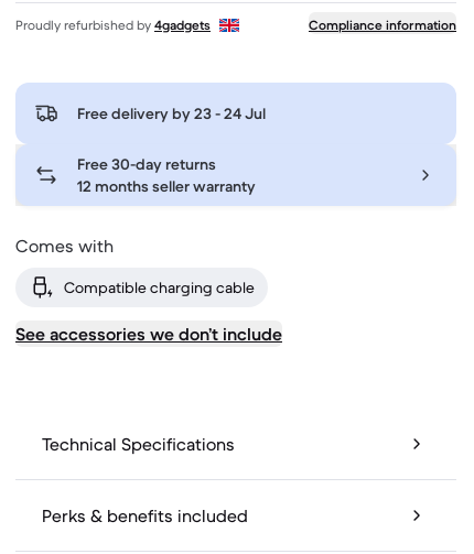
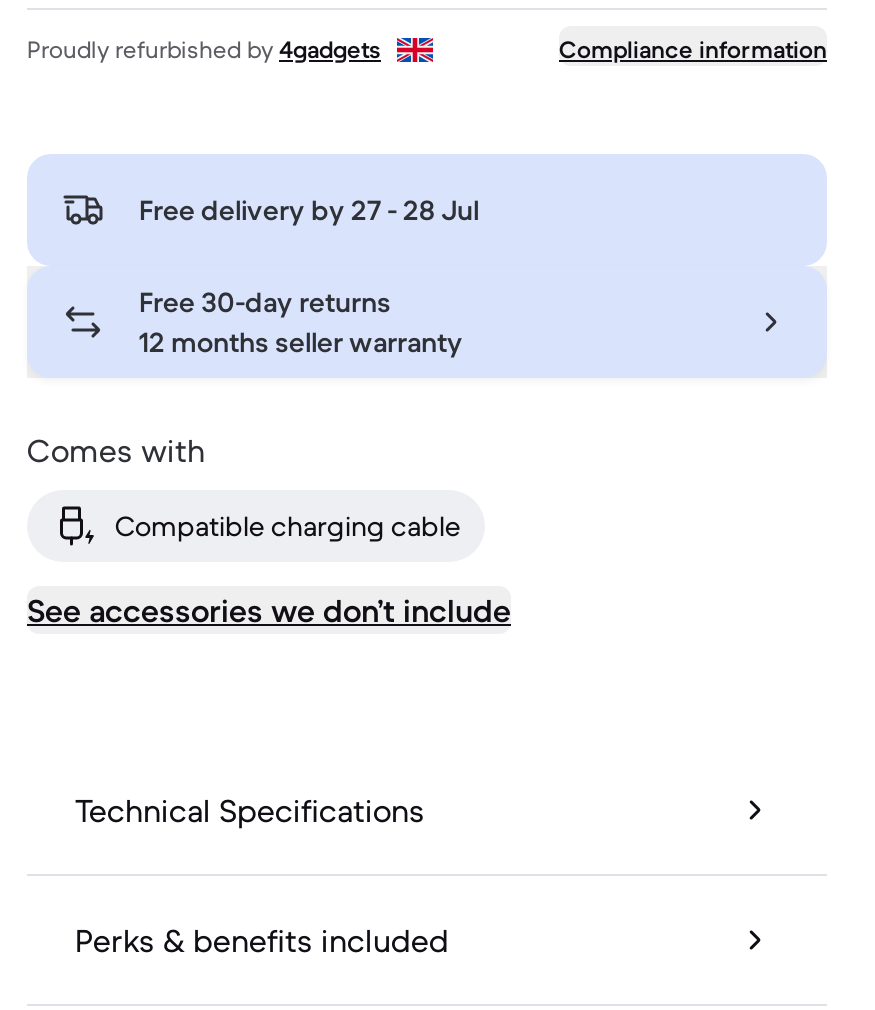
- Free delivery by 23 - 24 Jul
+ Free delivery by 27 - 28 Jul
